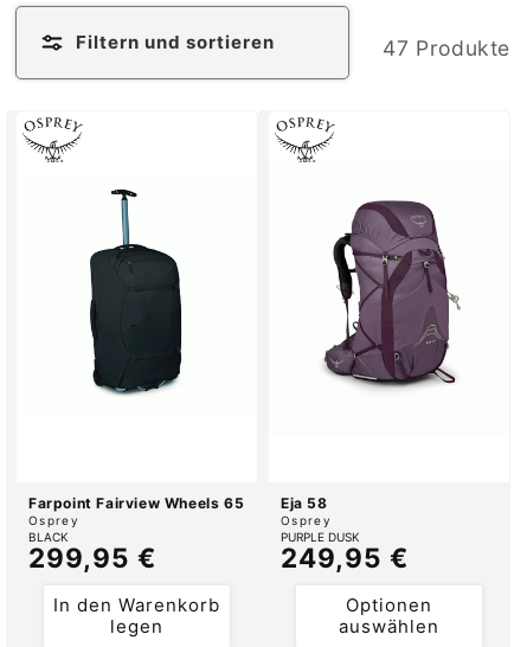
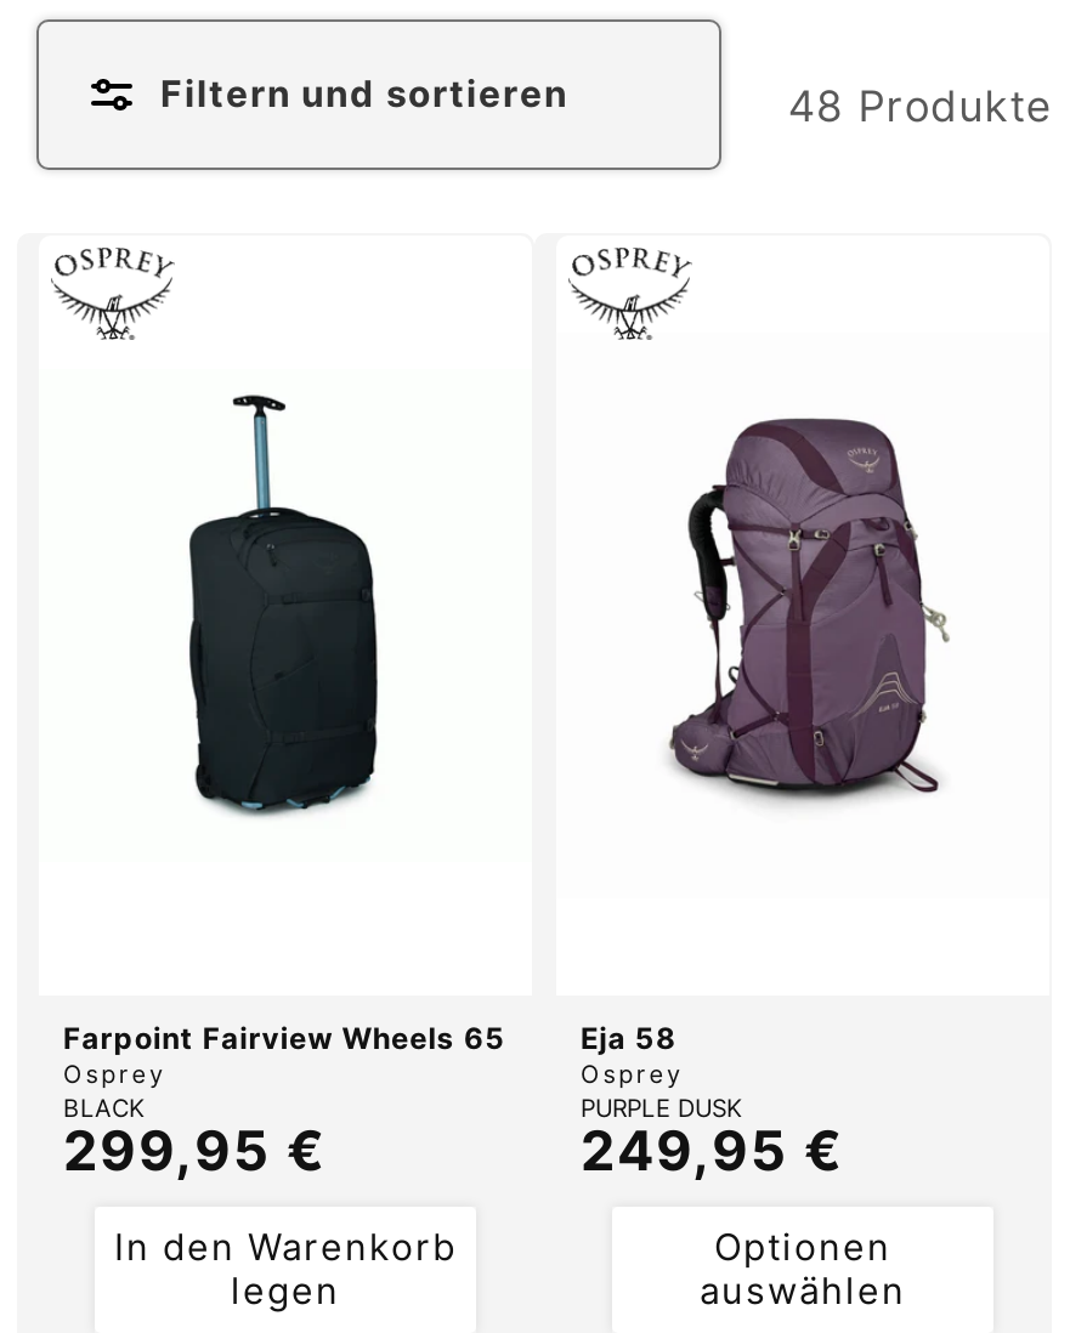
- 47 Produkte
+ 48 Produkte
